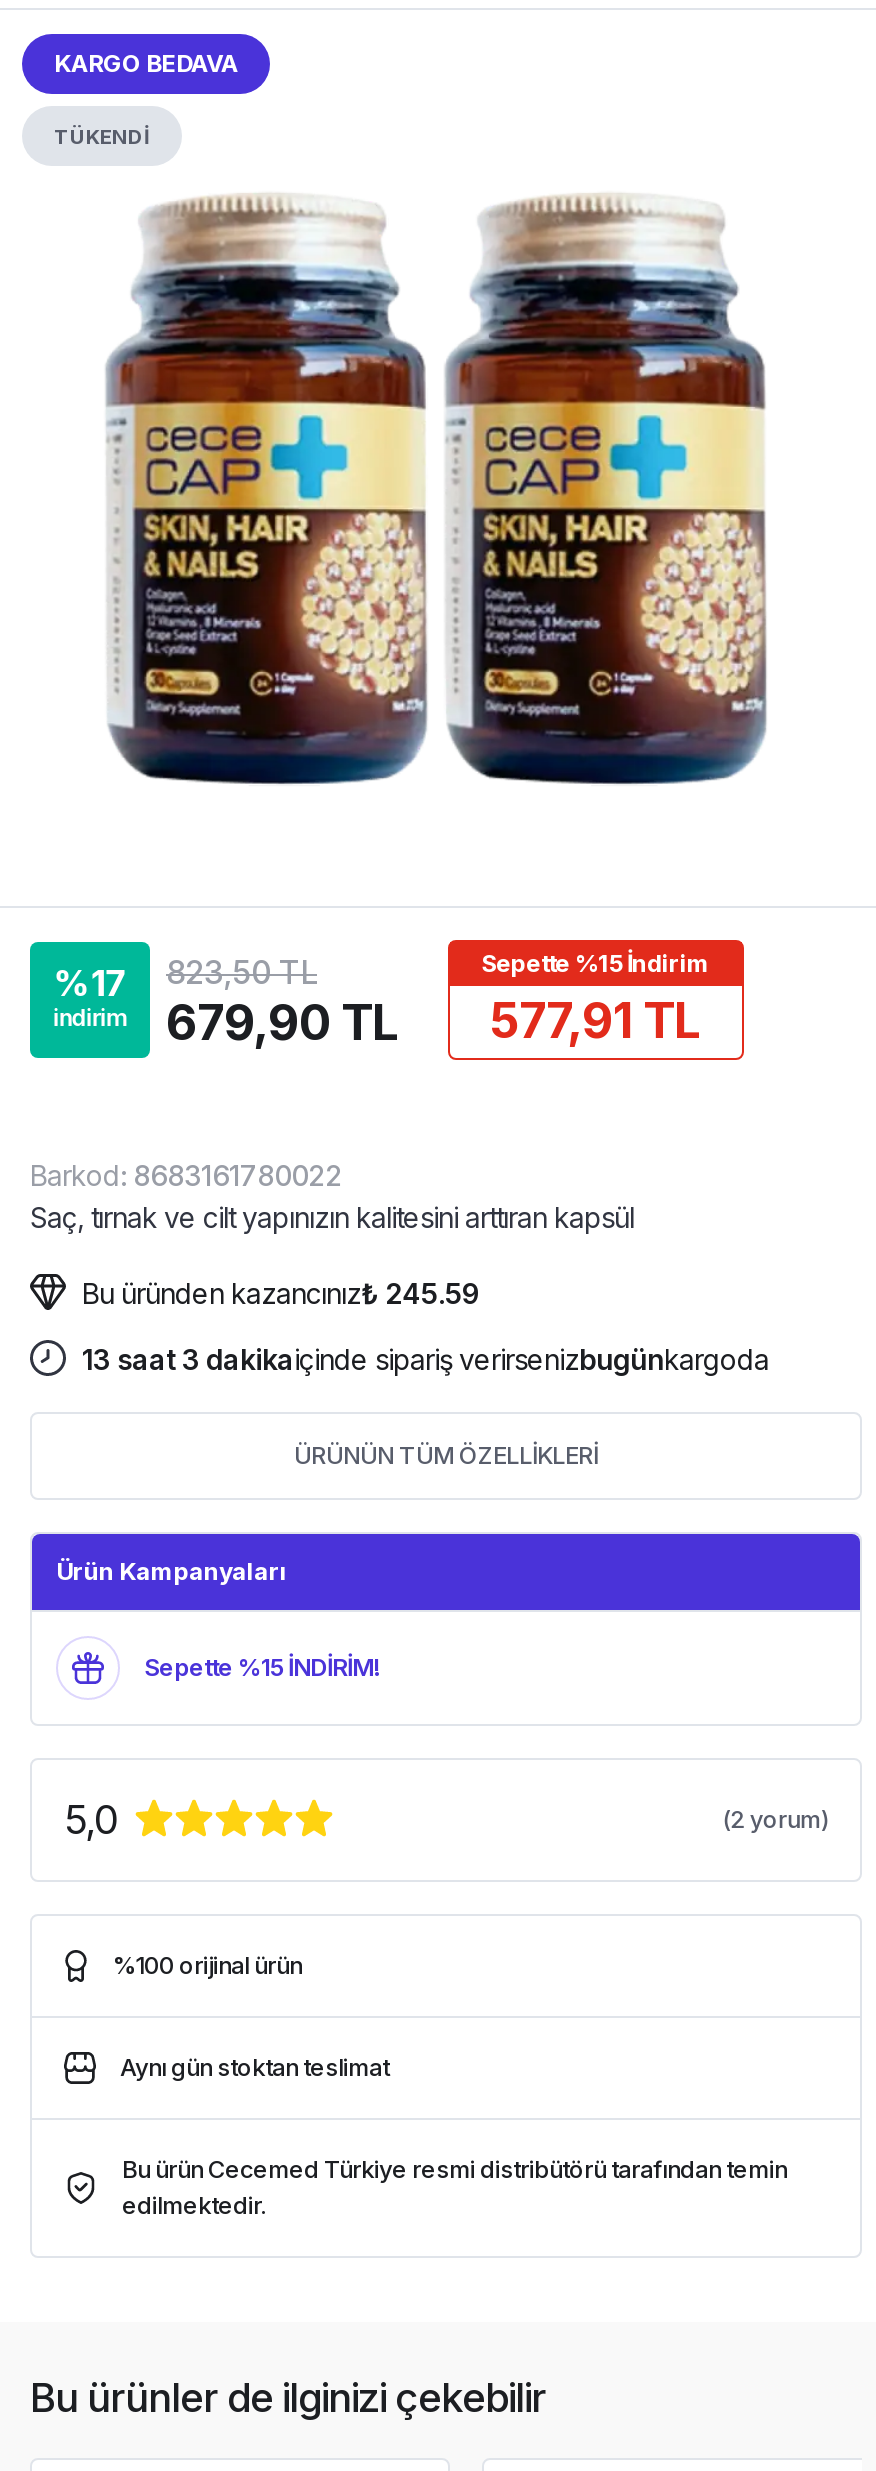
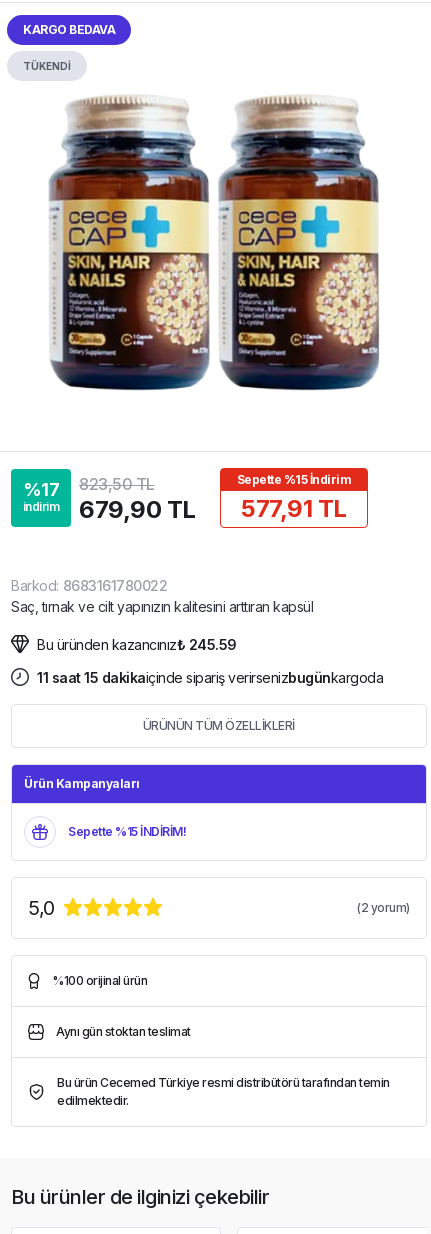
- 13 saat 3 dakikaiçinde sipariş verirsenizbugünkargoda
+ 11 saat 15 dakikaiçinde sipariş verirsenizbugünkargoda
